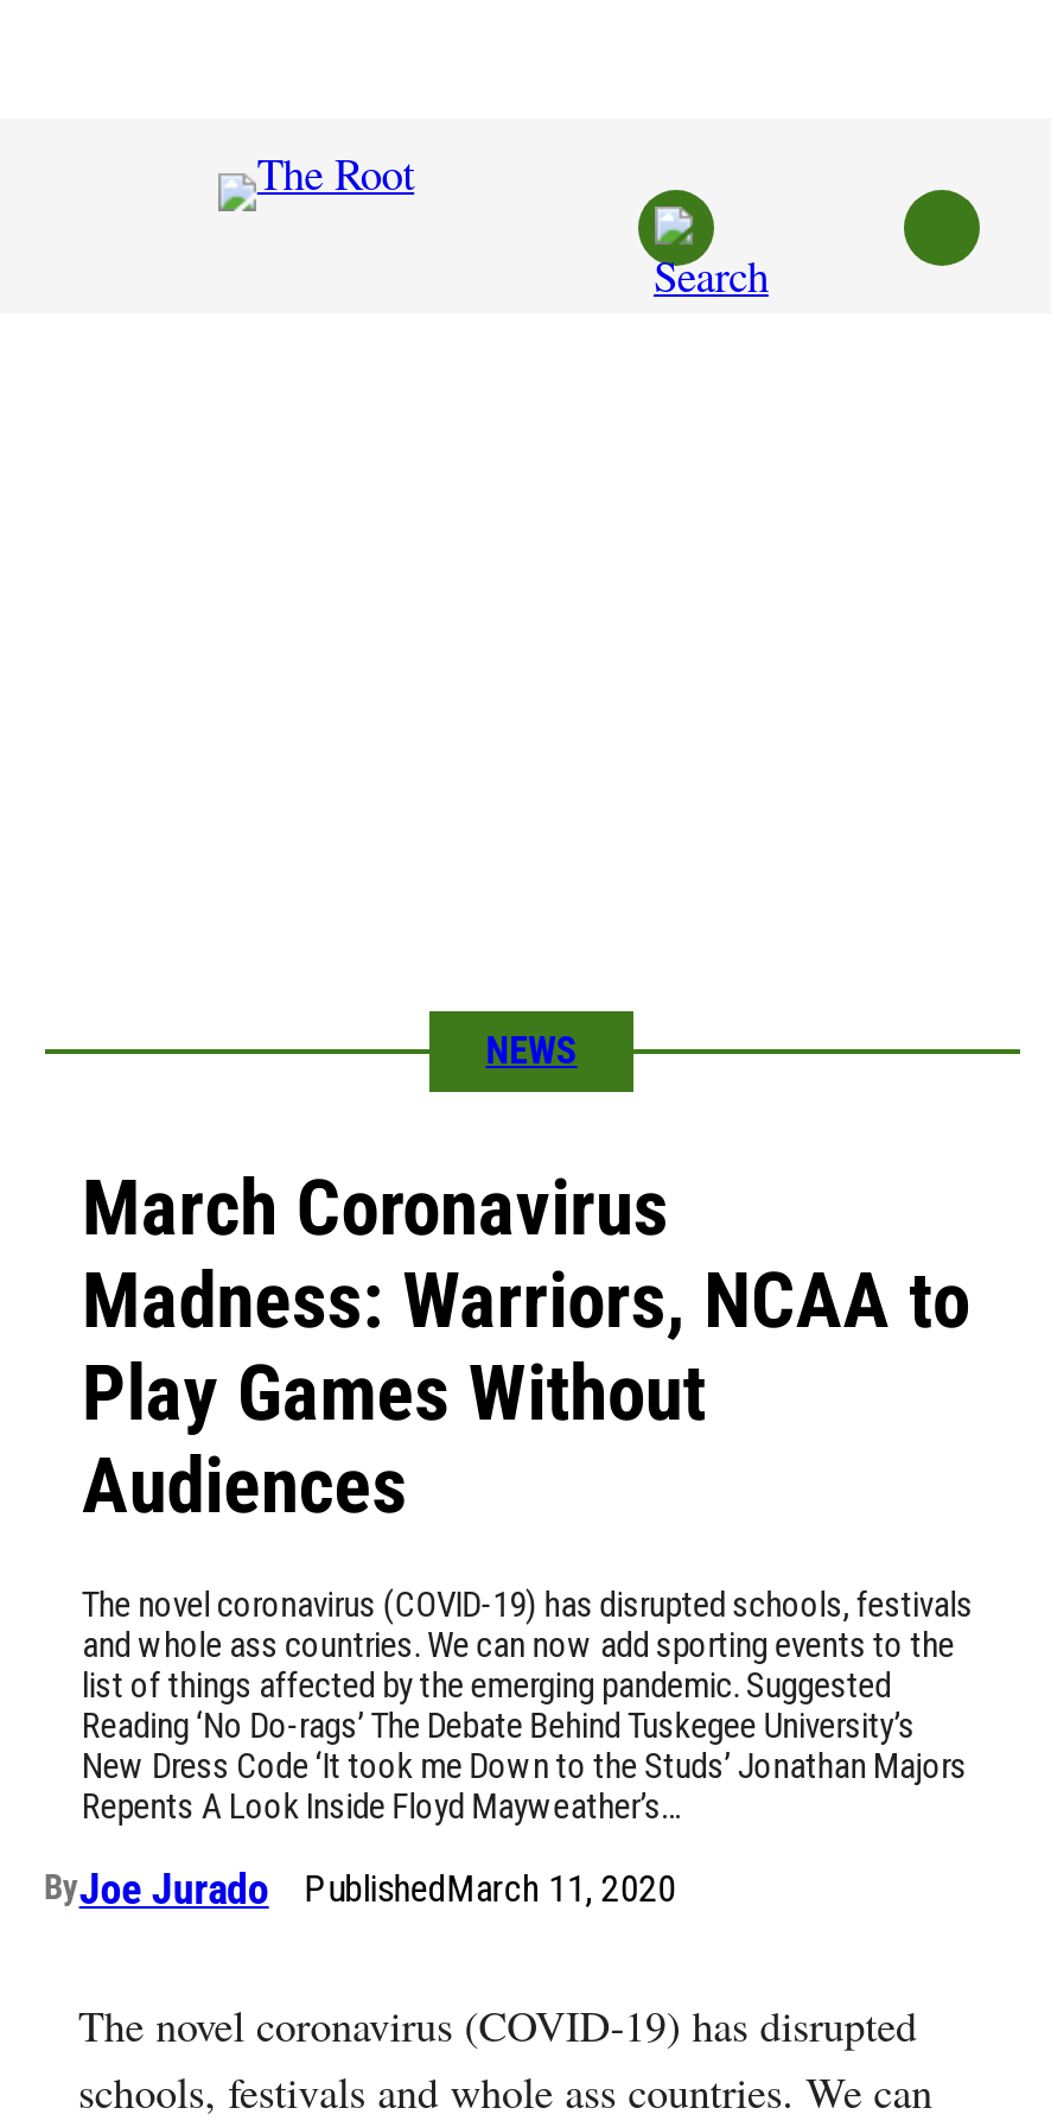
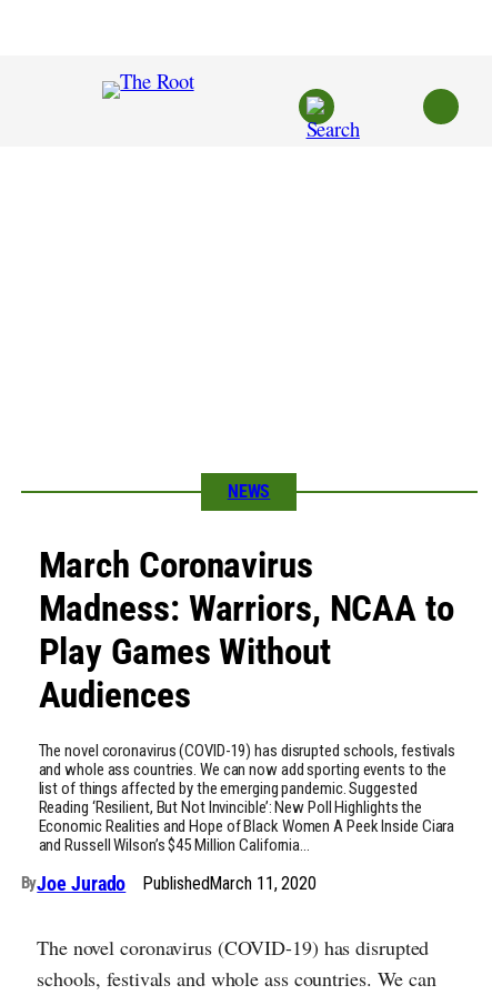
- Reading ‘No Do-rags’ The Debate Behind Tuskegee University’s
- New Dress Code ‘It took me Down to the Studs’ Jonathan Majors
- Repents A Look Inside Floyd Mayweather’s…
+ Reading ‘Resilient, But Not Invincible’: New Poll Highlights the
+ Economic Realities and Hope of Black Women A Peek Inside Ciara
+ and Russell Wilson’s $45 Million California…
